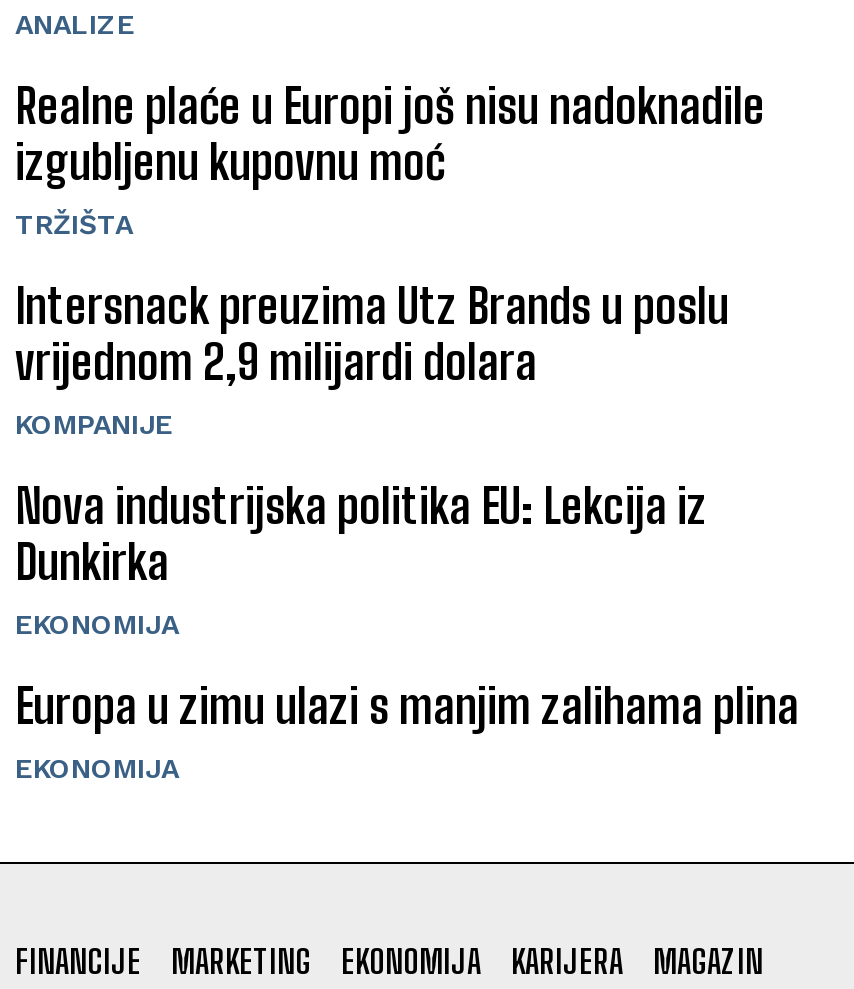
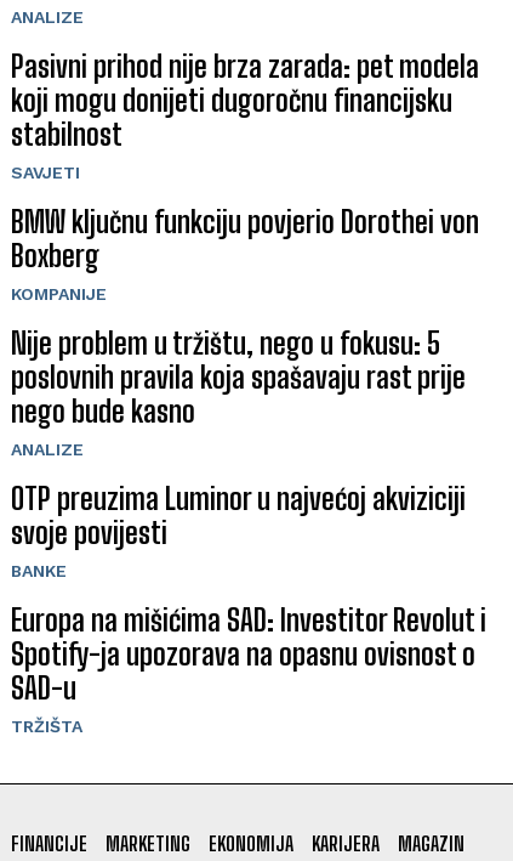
- Realne plaće u Europi još nisu nadoknadile
- izgubljenu kupovnu moć
- TRŽIŠTA
+ Pasivni prihod nije brza zarada: pet modela
+ koji mogu donijeti dugoročnu financijsku
+ stabilnost
+ SAVJETI

- Intersnack preuzima Utz Brands u poslu
- vrijednom 2,9 milijardi dolara
+ BMW ključnu funkciju povjerio Dorothei von
+ Boxberg

- Nova industrijska politika EU: Lekcija iz
- Dunkirka
- EKONOMIJA
- Europa u zimu ulazi s manjim zalihama plina
- EKONOMIJA
+ Nije problem u tržištu, nego u fokusu: 5
+ poslovnih pravila koja spašavaju rast prije
+ nego bude kasno
+ ANALIZE
+ OTP preuzima Luminor u najvećoj akviziciji
+ svoje povijesti
+ BANKE
+ Europa na mišićima SAD: Investitor Revolut i
+ Spotify-ja upozorava na opasnu ovisnost o
+ SAD-u
+ TRŽIŠTA
